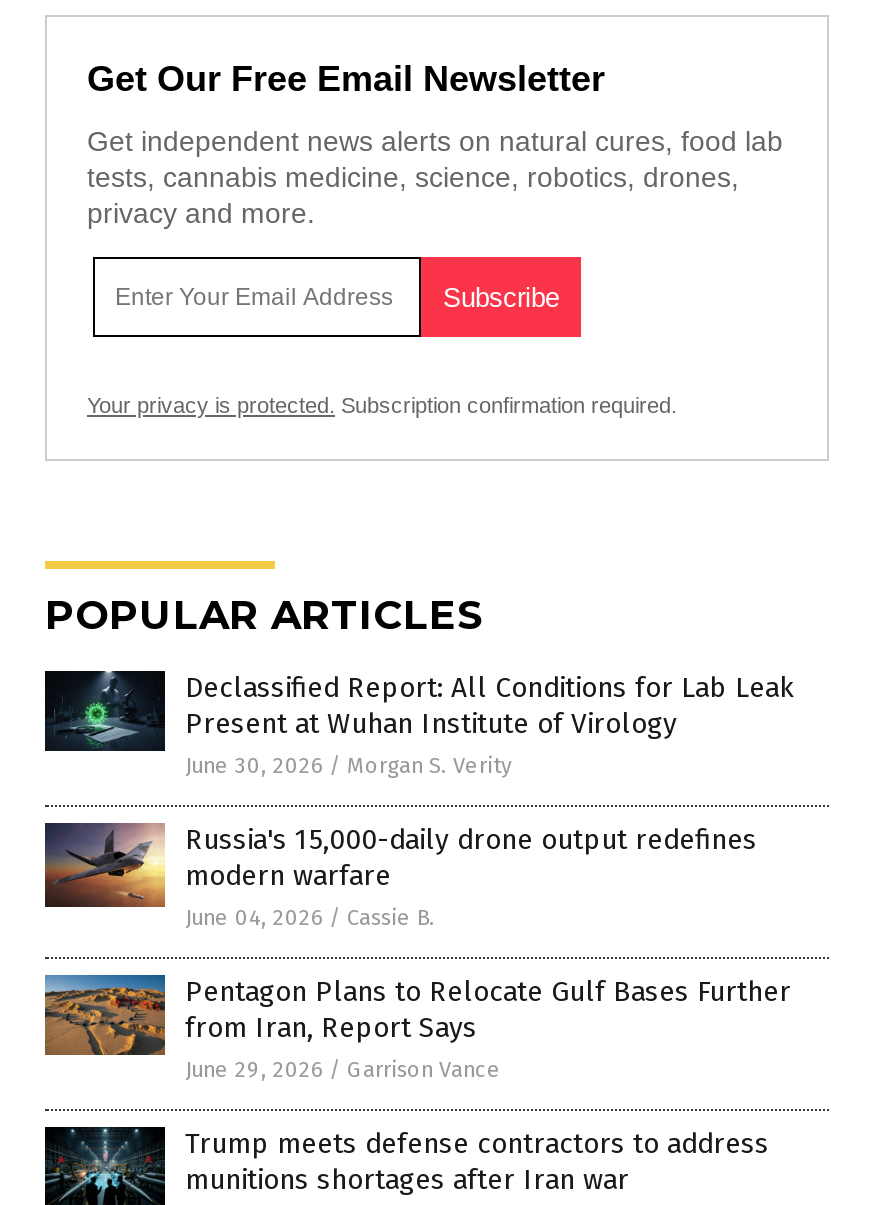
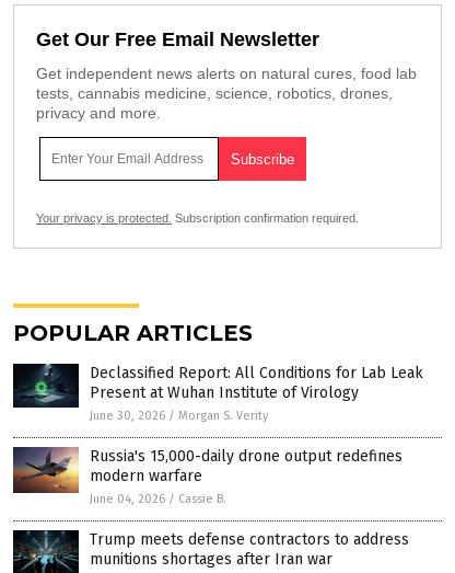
- [image]
- Pentagon Plans to Relocate Gulf Bases Further
- from Iran, Report Says
- June 29, 2026 / Garrison Vance
